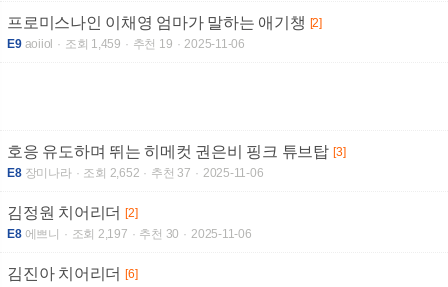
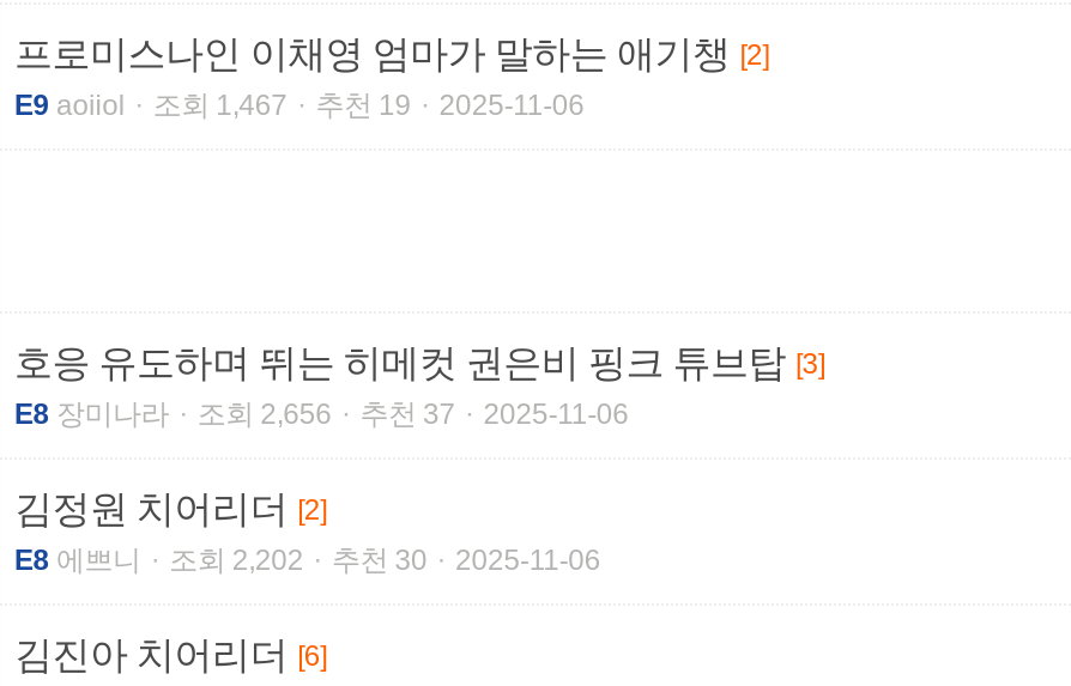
- 조회 1,459
+ 조회 1,467

- 조회 2,652
+ 조회 2,656

- 조회 2,197
+ 조회 2,202
